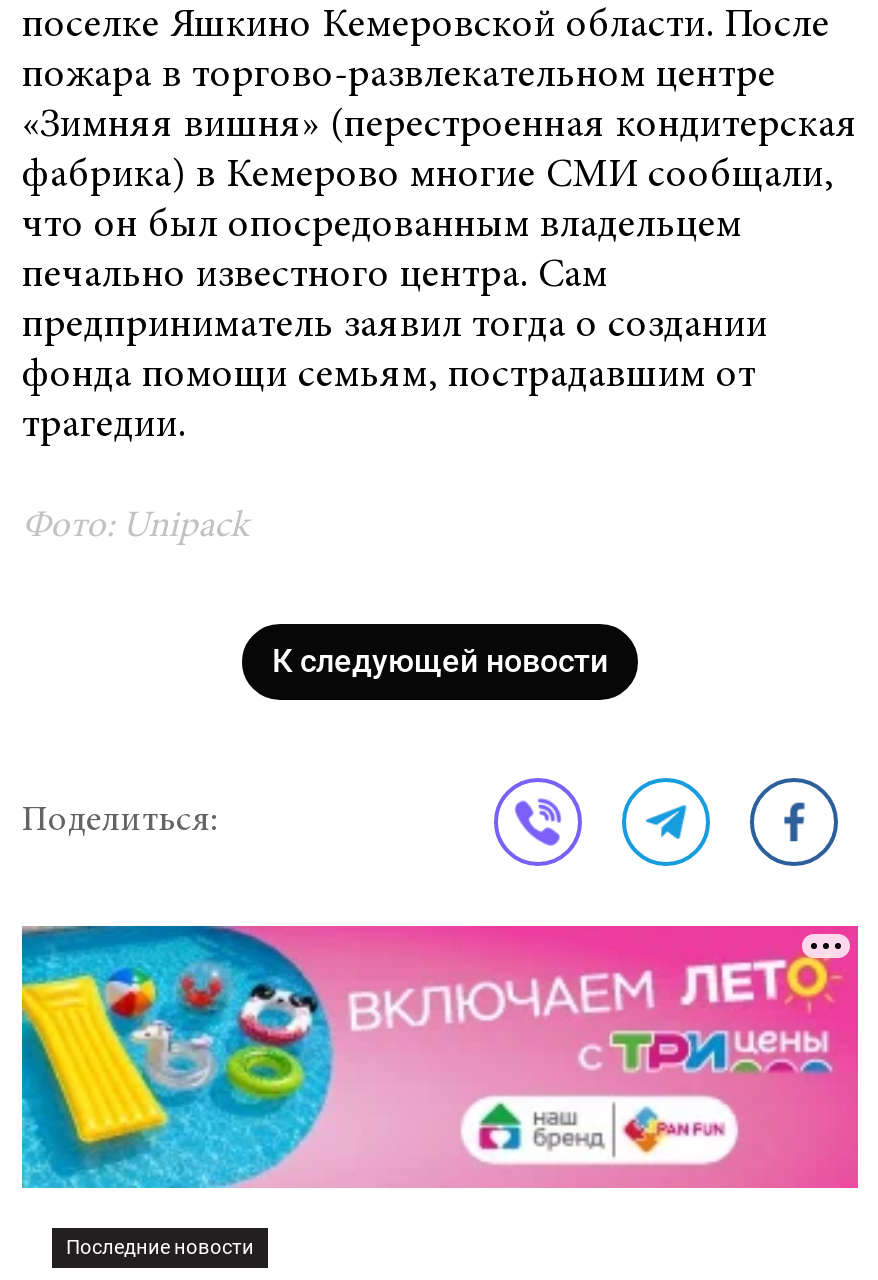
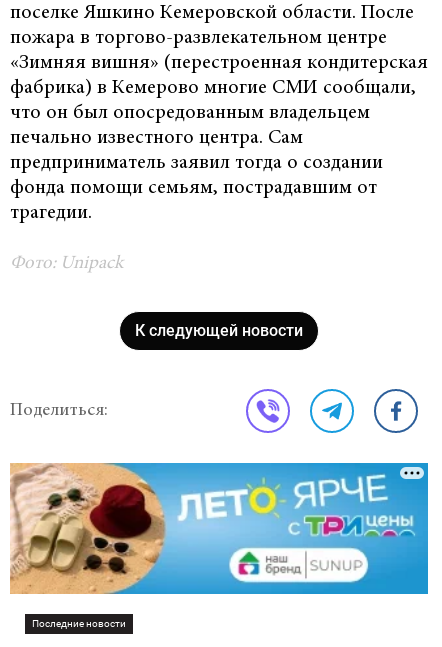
- [image]
+ [image]
